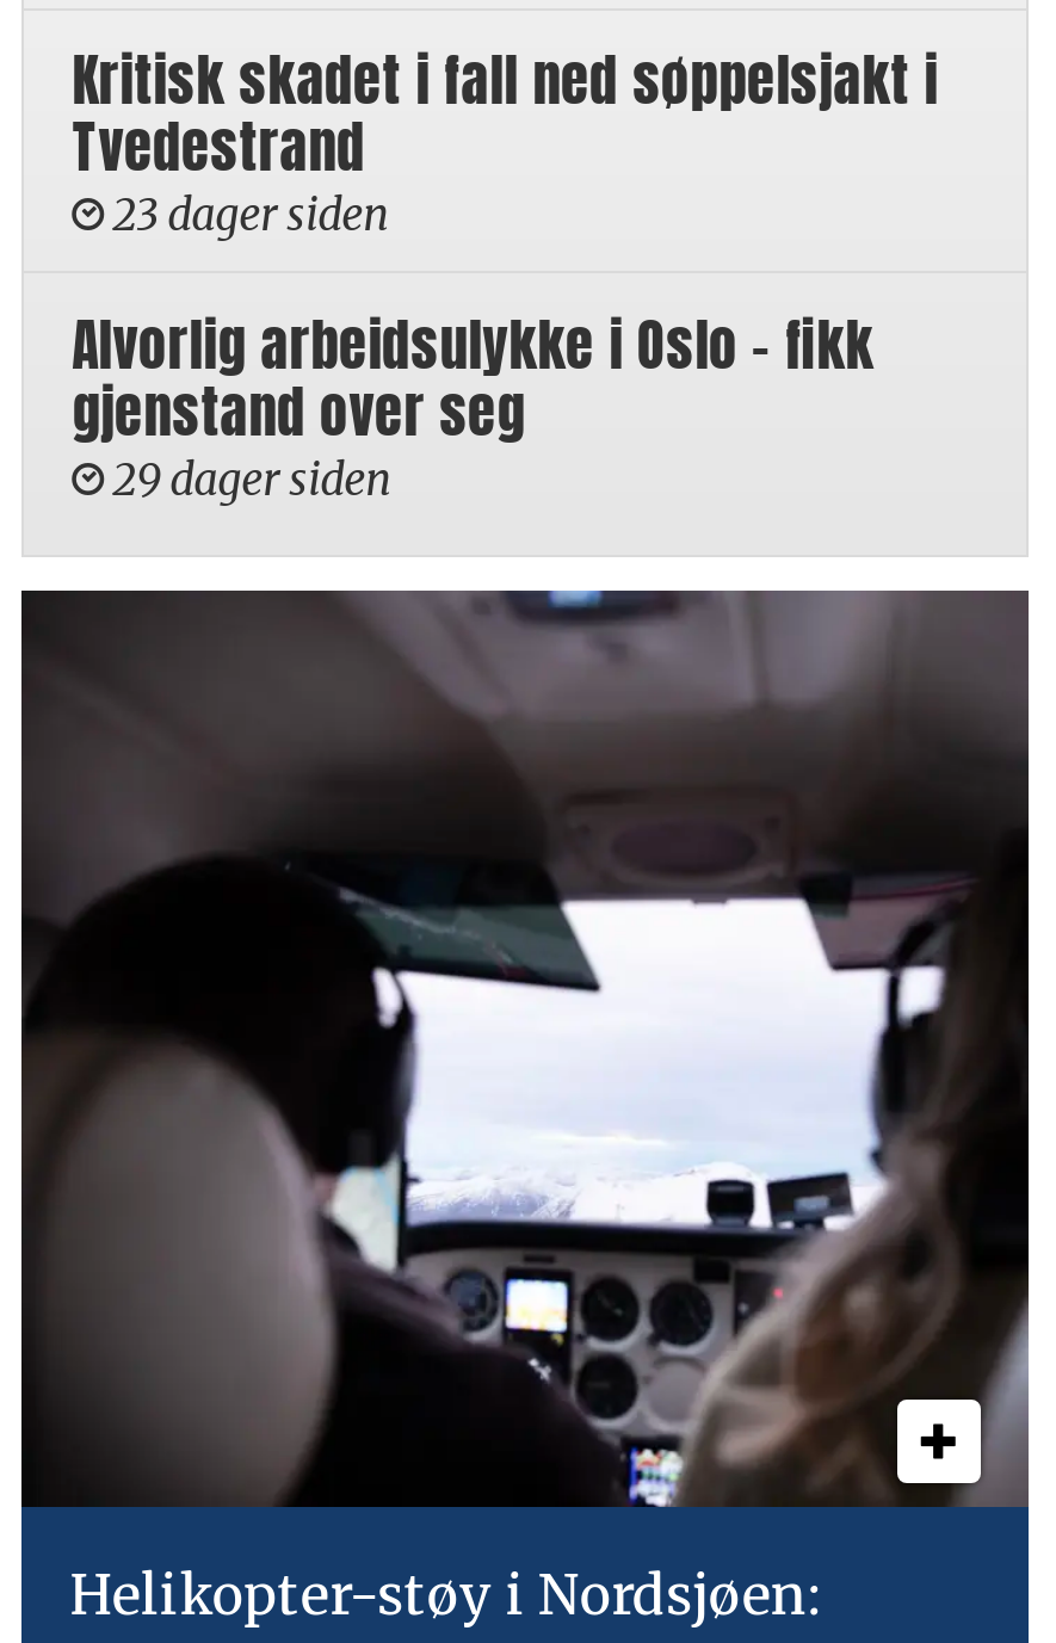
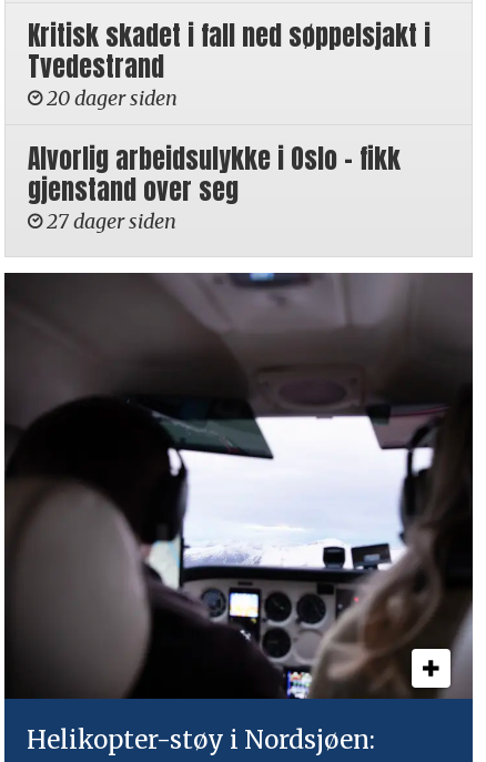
- 23 dager siden
+ 20 dager siden

- 29 dager siden
+ 27 dager siden
